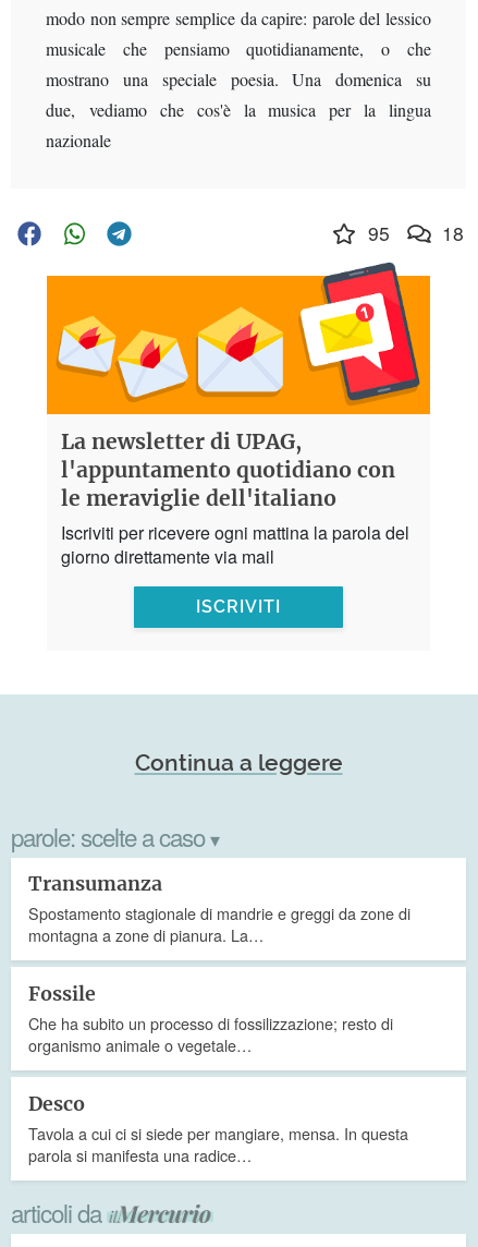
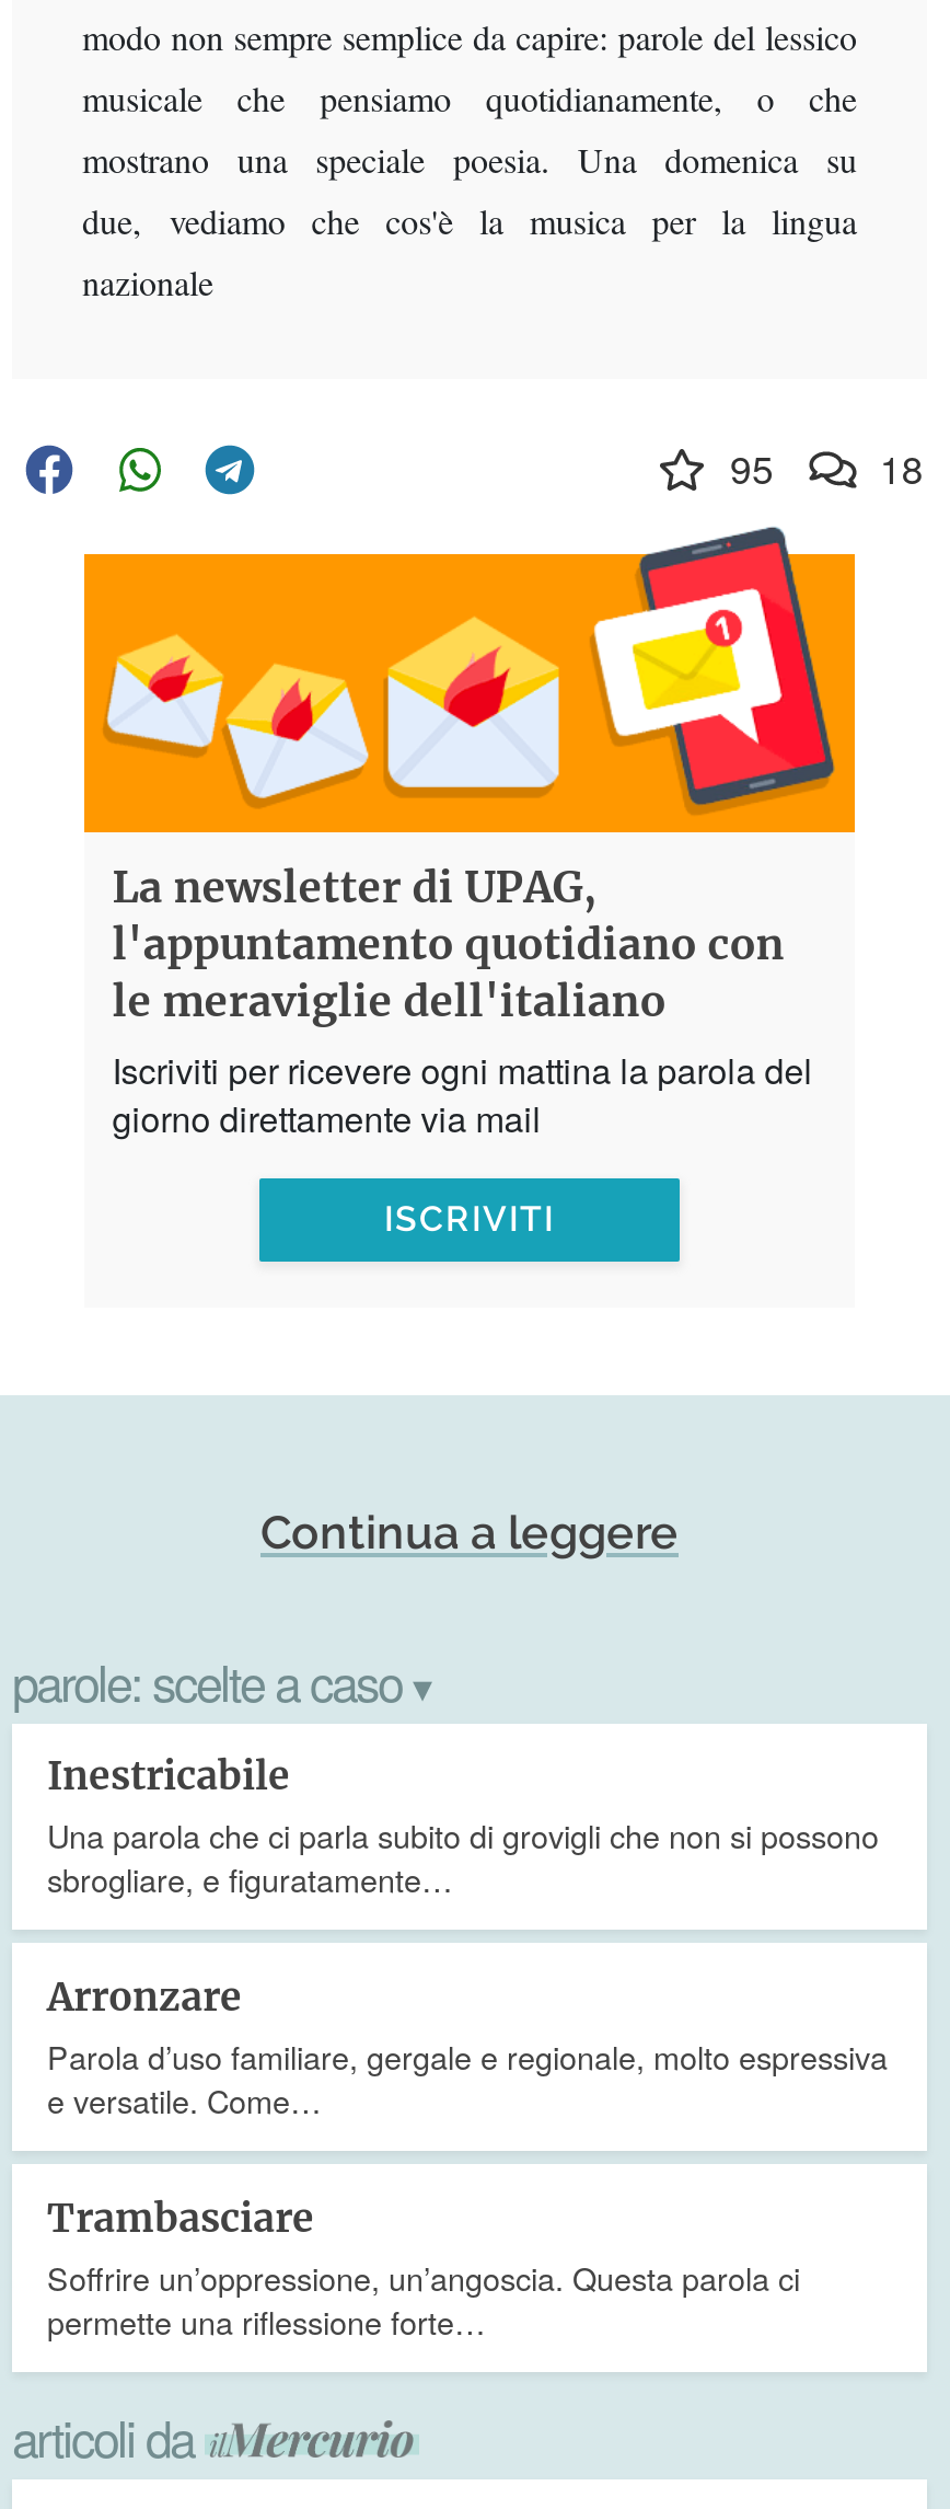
- Transumanza
- Spostamento stagionale di mandrie e greggi da zone di
- montagna a zone di pianura. La…
+ Inestricabile
+ Una parola che ci parla subito di grovigli che non si possono
+ sbrogliare, e figuratamente…

- Fossile
- Che ha subito un processo di fossilizzazione; resto di
- organismo animale o vegetale…
+ Arronzare
+ Parola d’uso familiare, gergale e regionale, molto espressiva
+ e versatile. Come…

- Desco
- Tavola a cui ci si siede per mangiare, mensa. In questa
- parola si manifesta una radice…
+ Trambasciare
+ Soffrire un’oppressione, un’angoscia. Questa parola ci
+ permette una riflessione forte…
